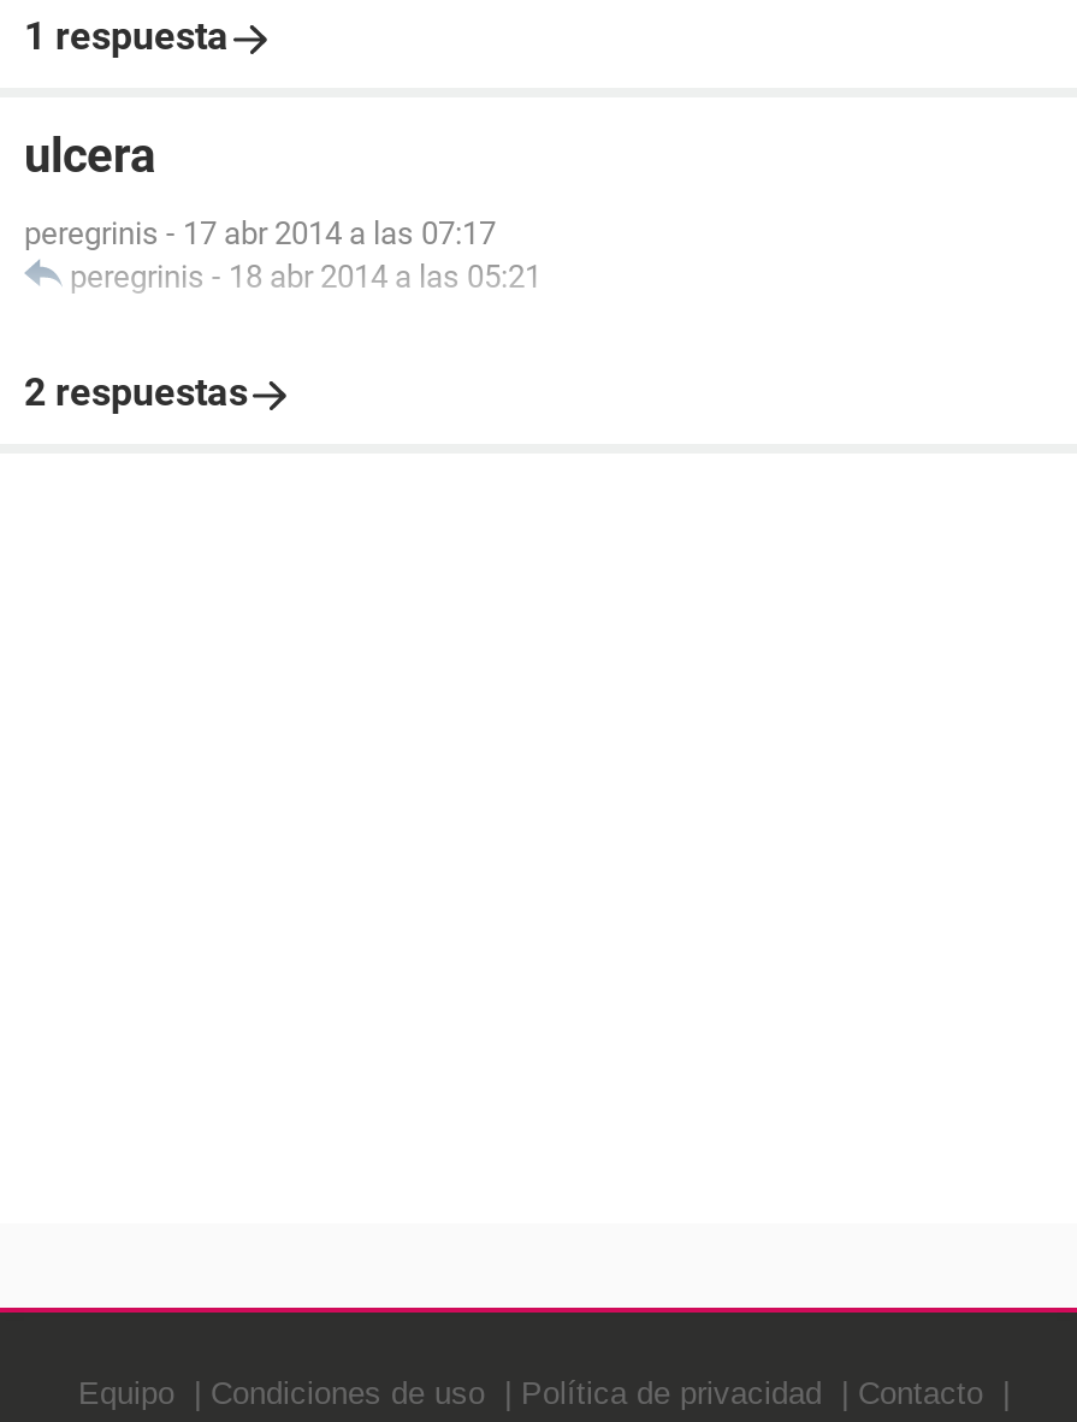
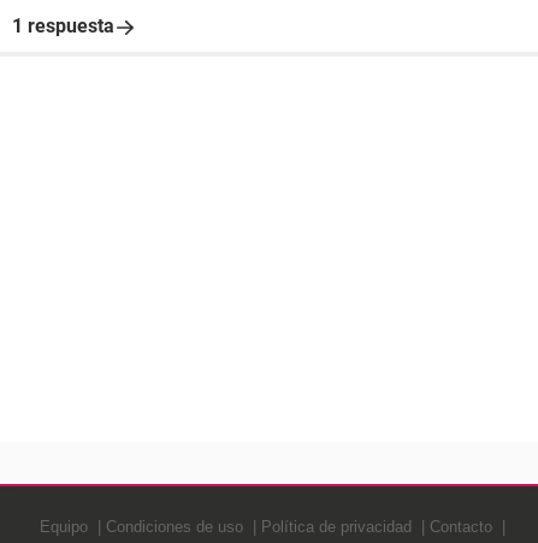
- ulcera
- peregrinis - 17 abr 2014 a las 07:17
- peregrinis - 18 abr 2014 a las 05:21
- 2 respuestas
